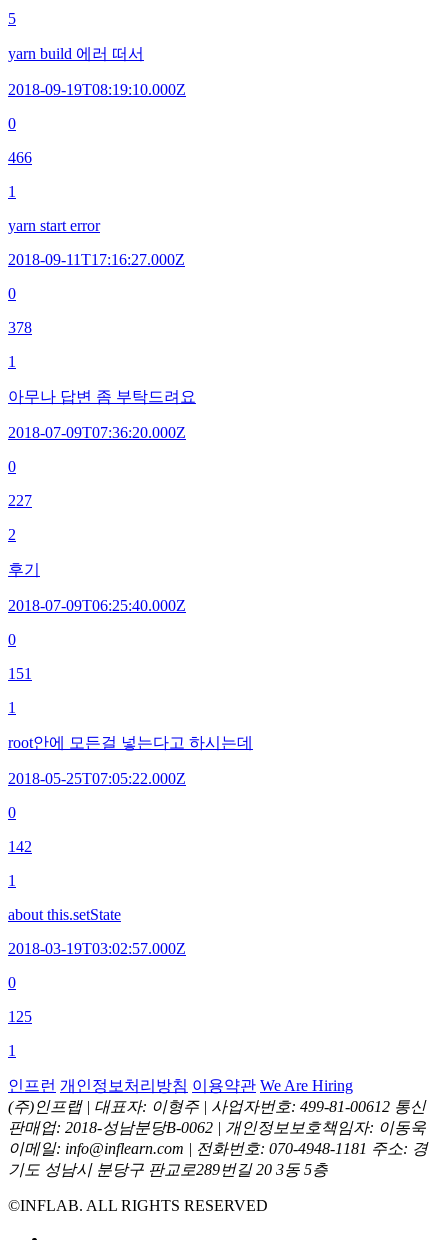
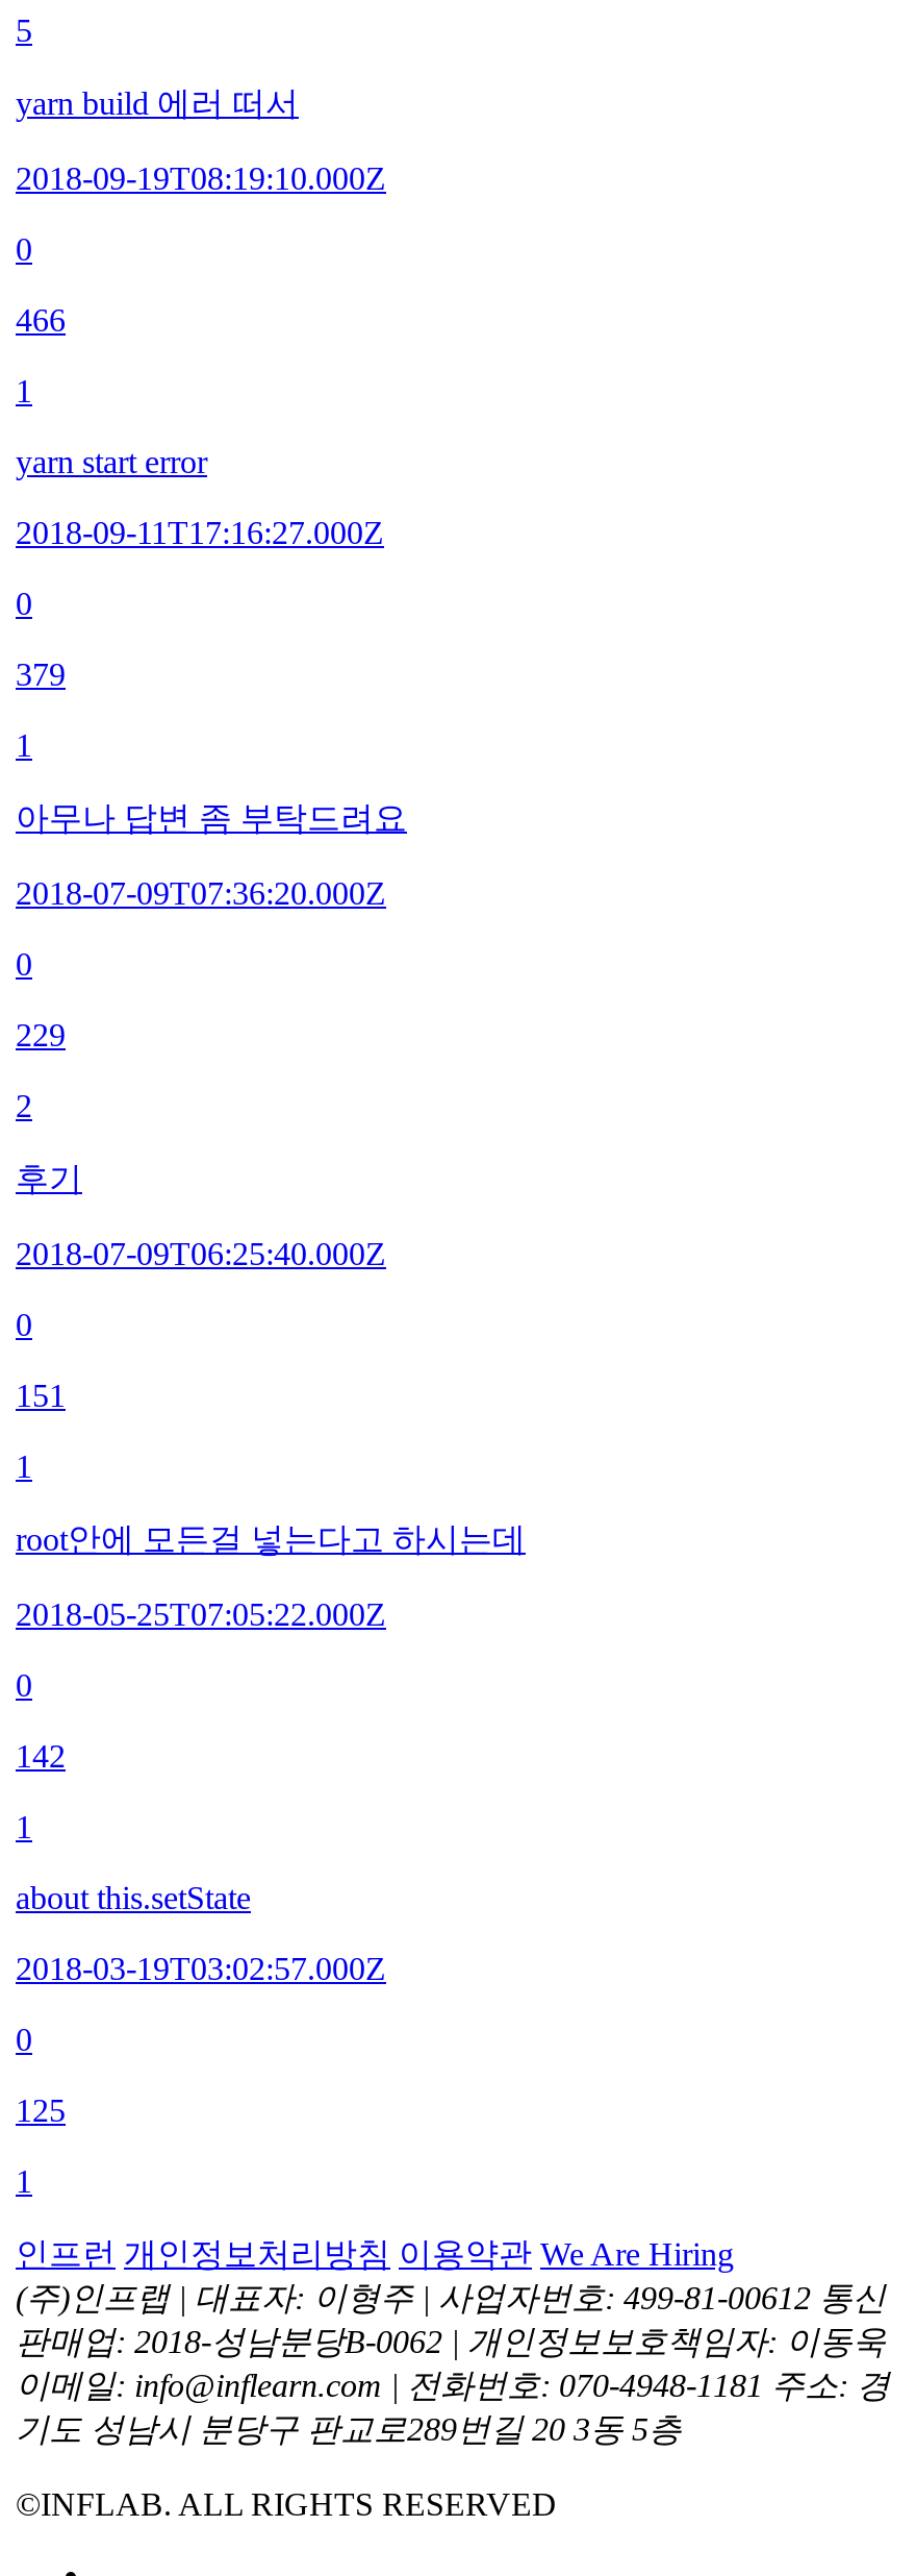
- 378
+ 379

- 227
+ 229
